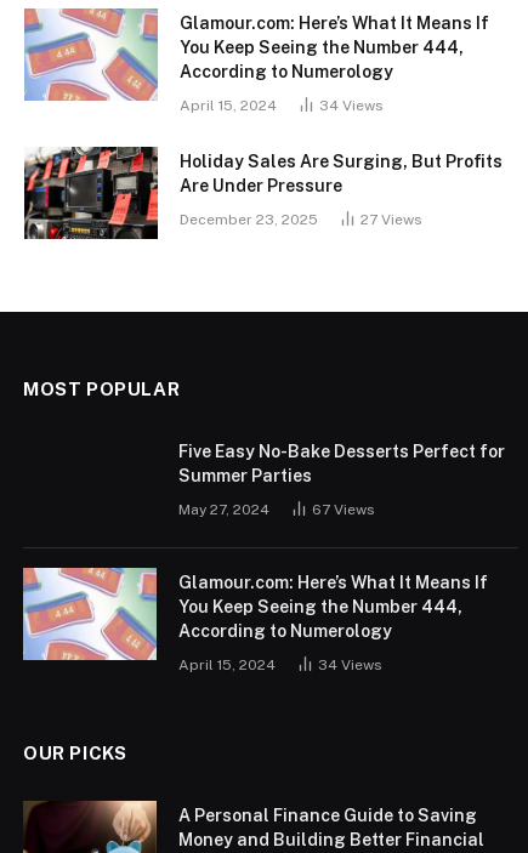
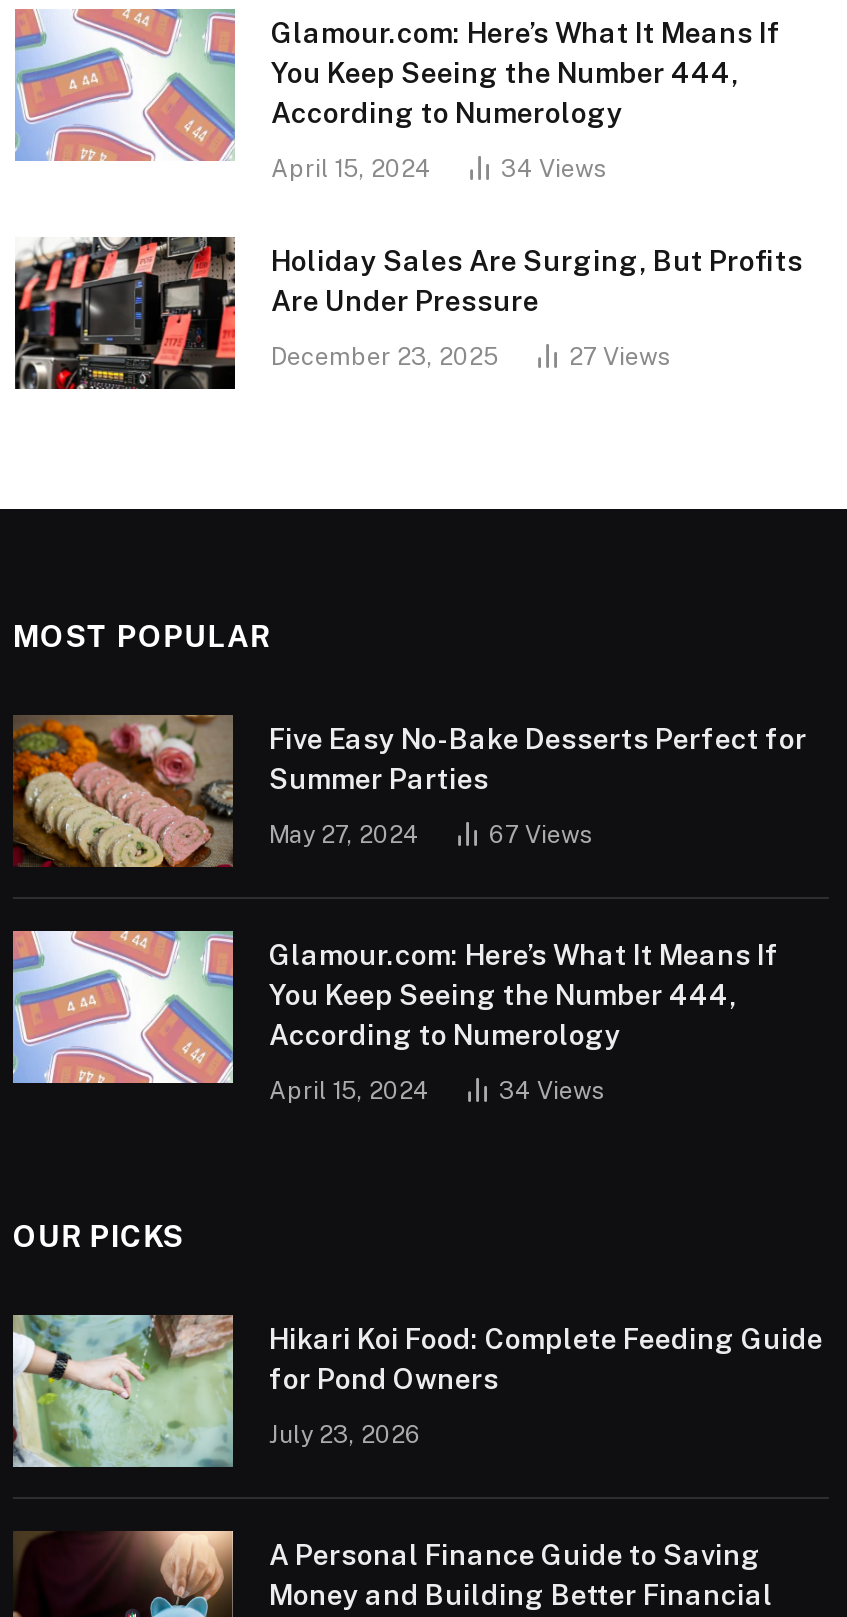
+ [image]

+ [image]
+ Hikari Koi Food: Complete Feeding Guide
+ for Pond Owners
+ July 23, 2026
